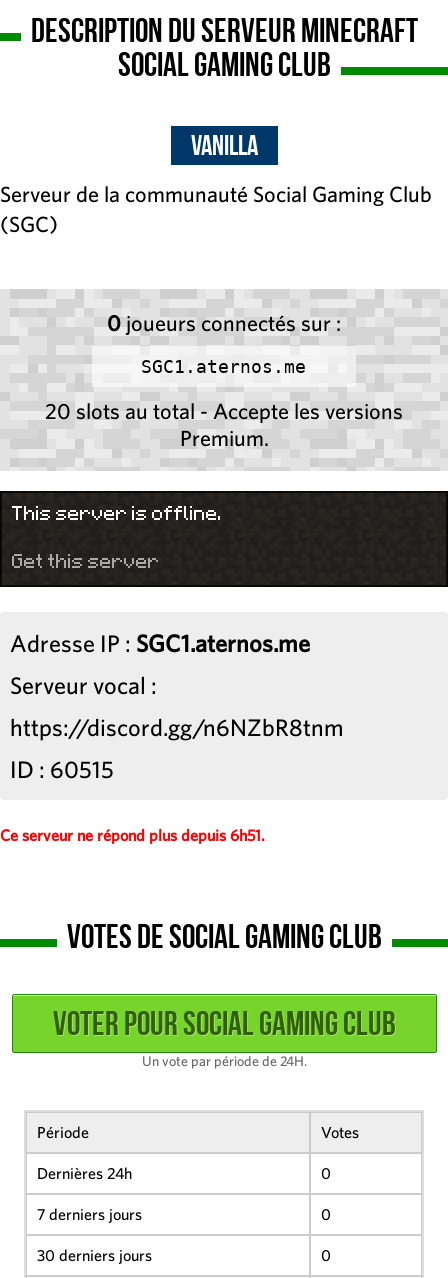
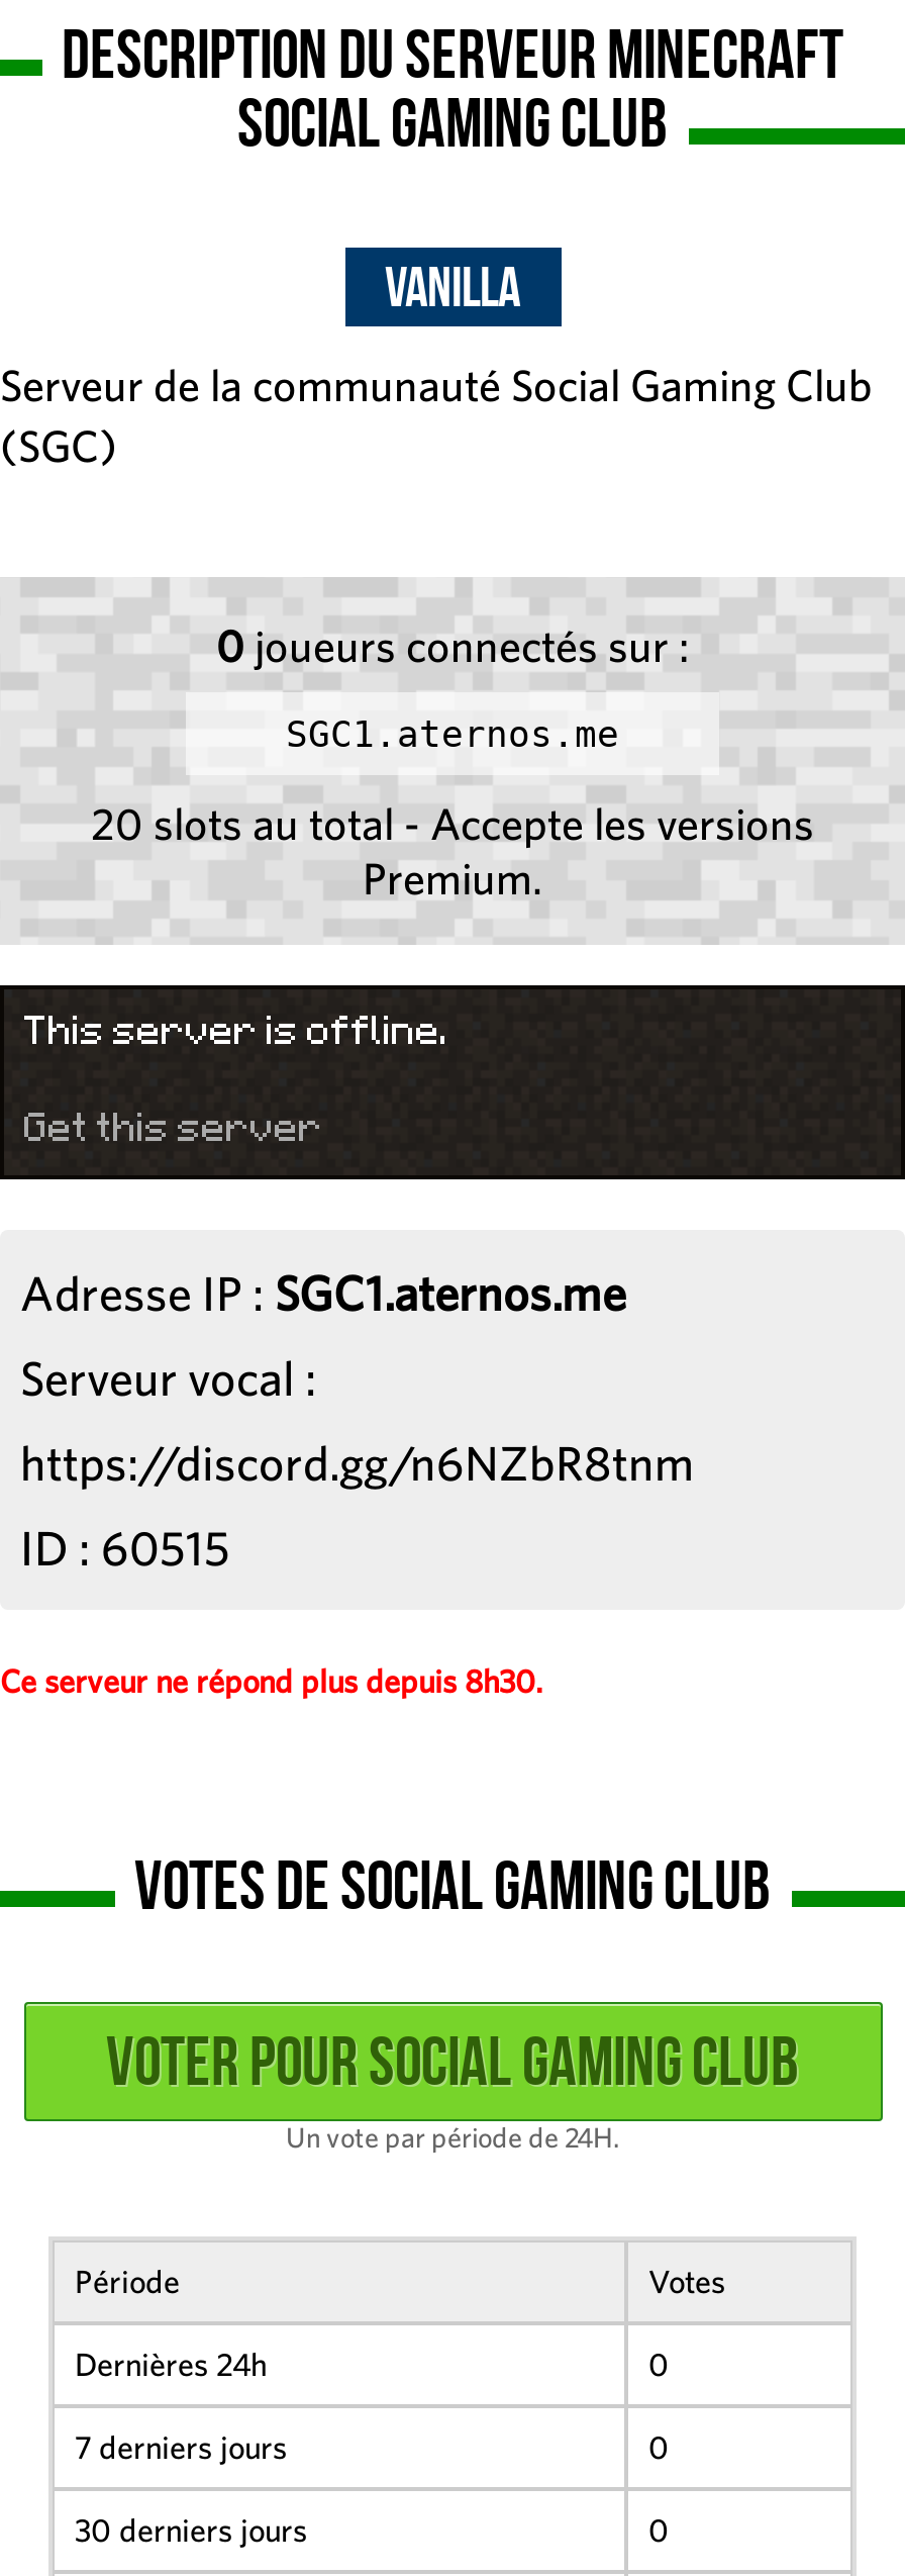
- Ce serveur ne répond plus depuis 6h51.
+ Ce serveur ne répond plus depuis 8h30.
